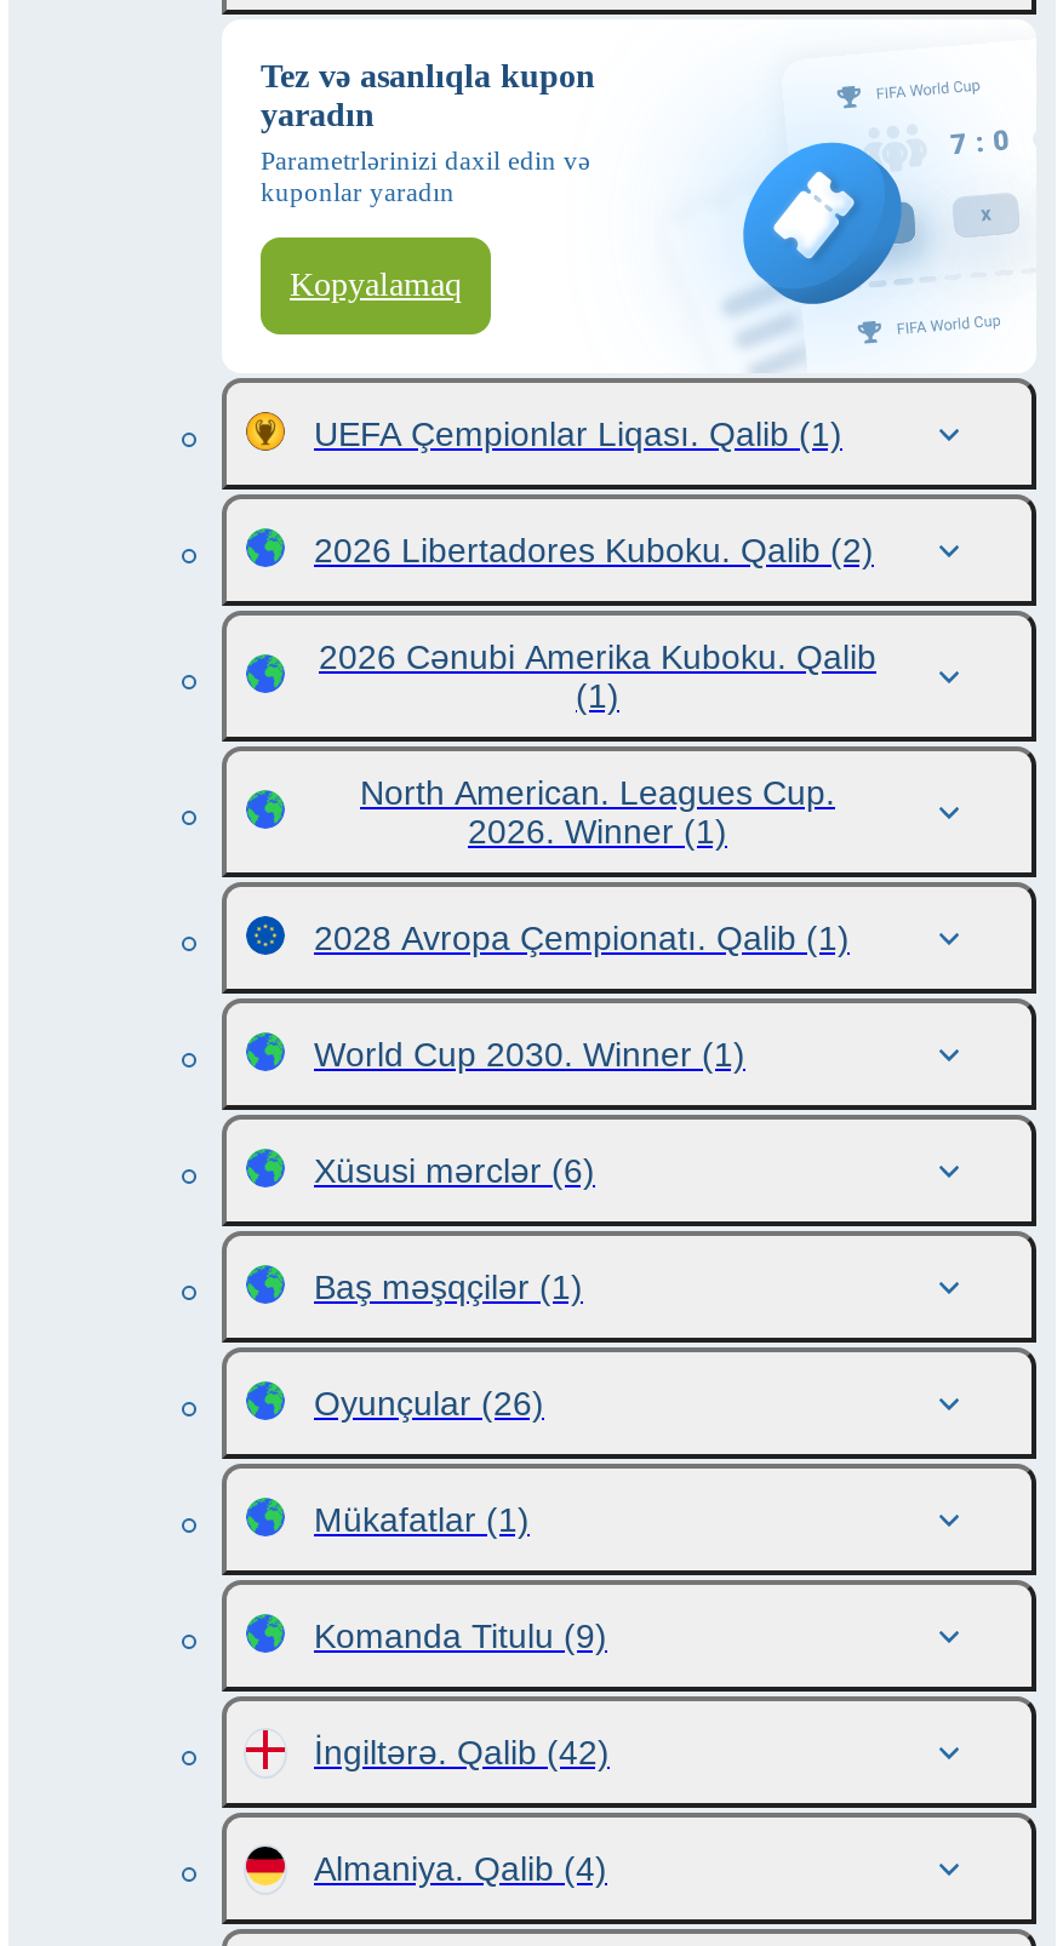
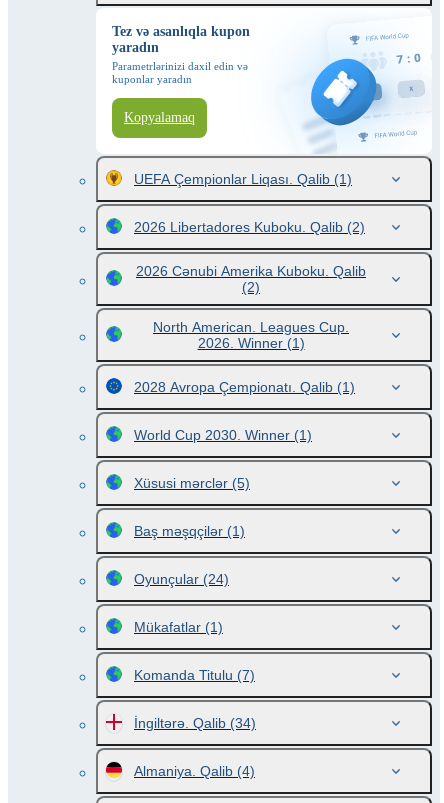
- (1)
+ (2)

- Xüsusi mərclər (6)
+ Xüsusi mərclər (5)

- Oyunçular (26)
+ Oyunçular (24)

- Komanda Titulu (9)
+ Komanda Titulu (7)

- İngiltərə. Qalib (42)
+ İngiltərə. Qalib (34)
